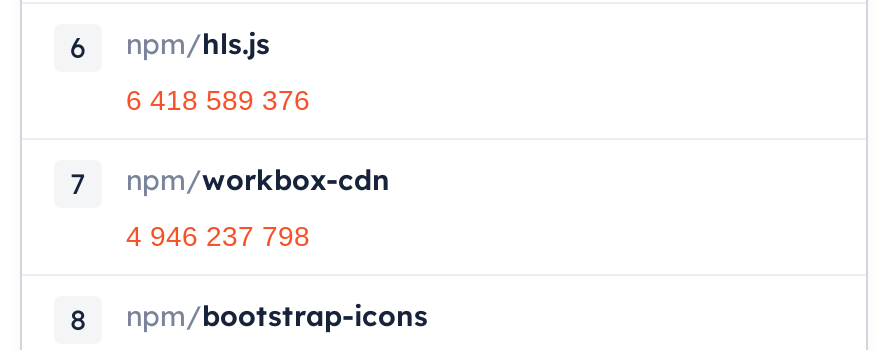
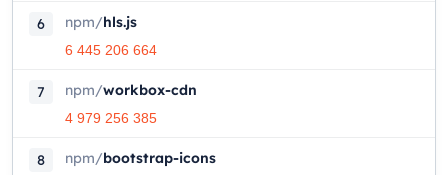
- 6 418 589 376
+ 6 445 206 664

- 4 946 237 798
+ 4 979 256 385
